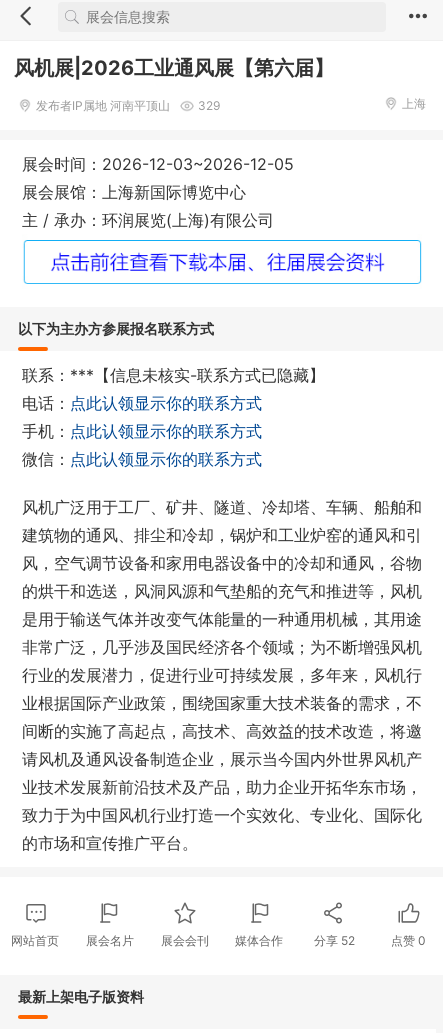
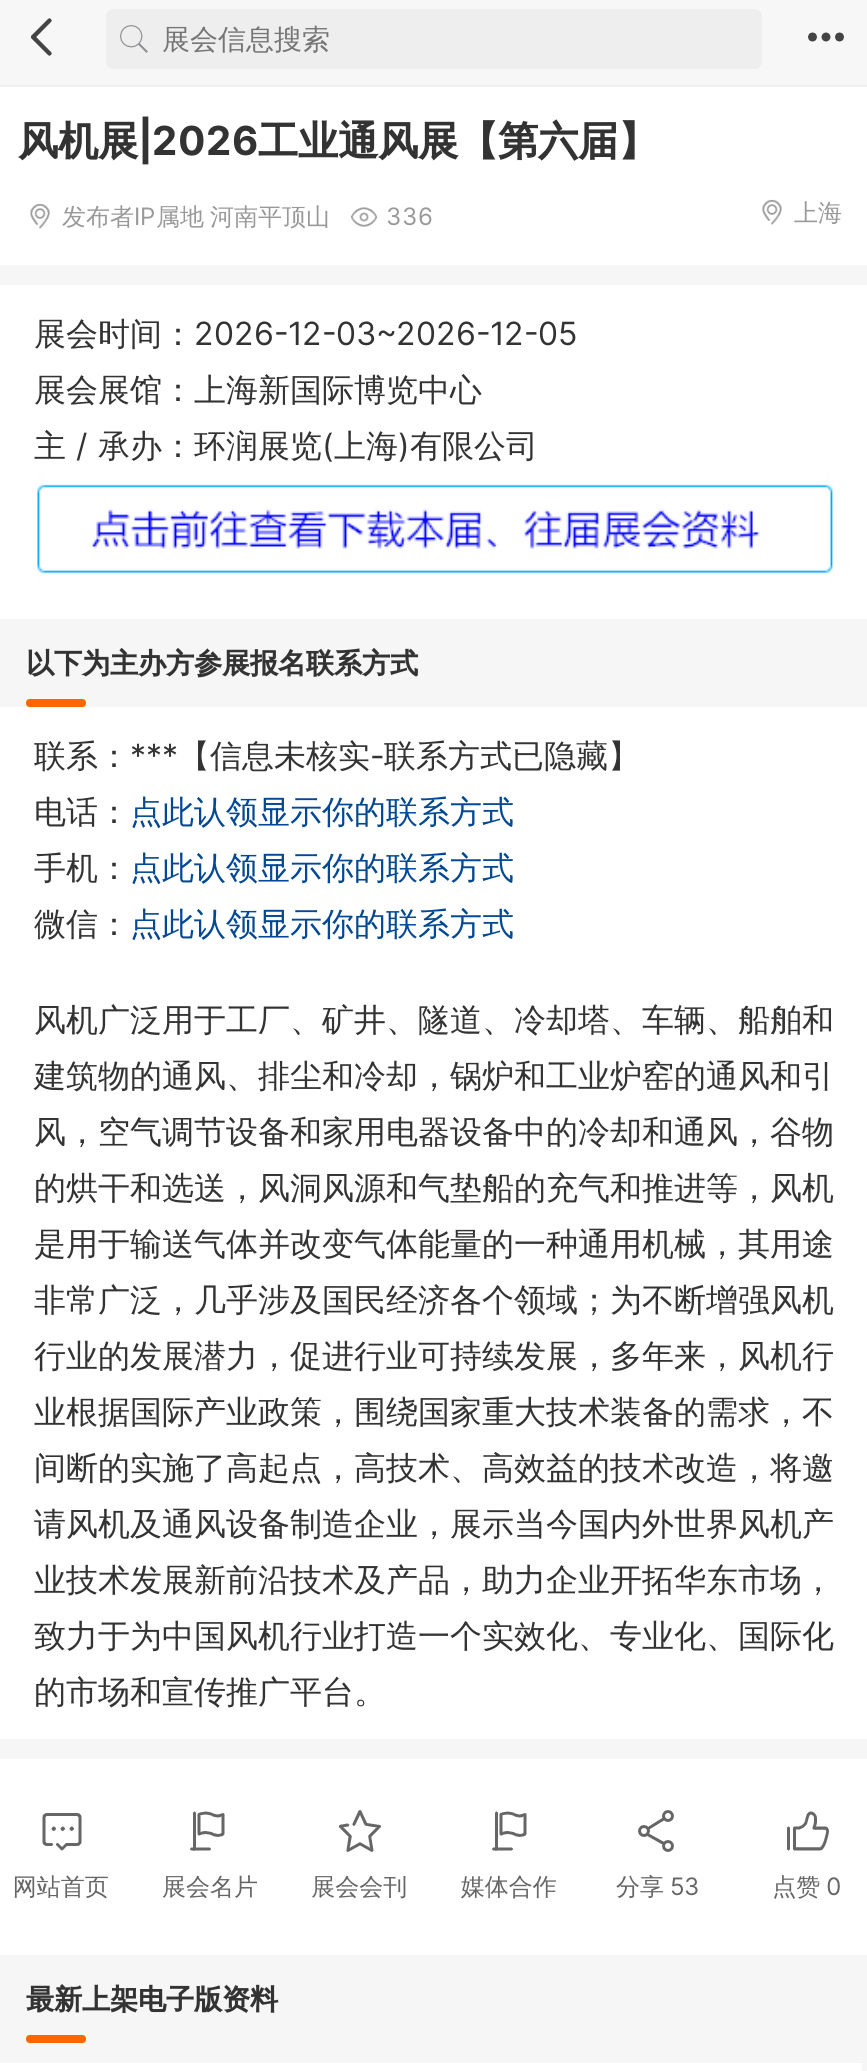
- 发布者IP属地 河南平顶山 329
+ 发布者IP属地 河南平顶山 336

- 分享52
+ 分享53
